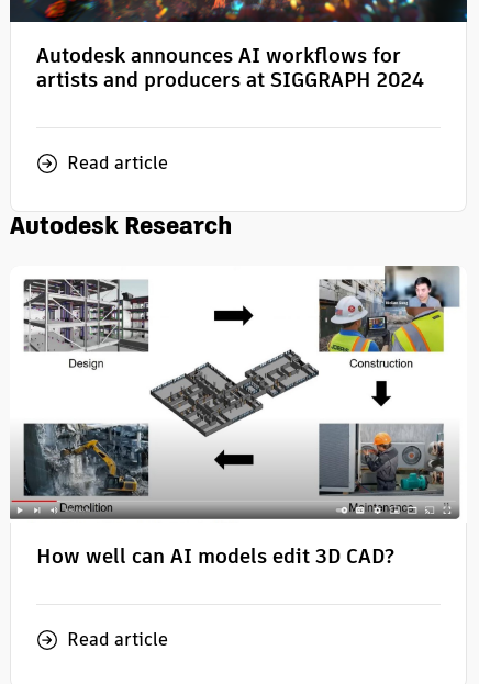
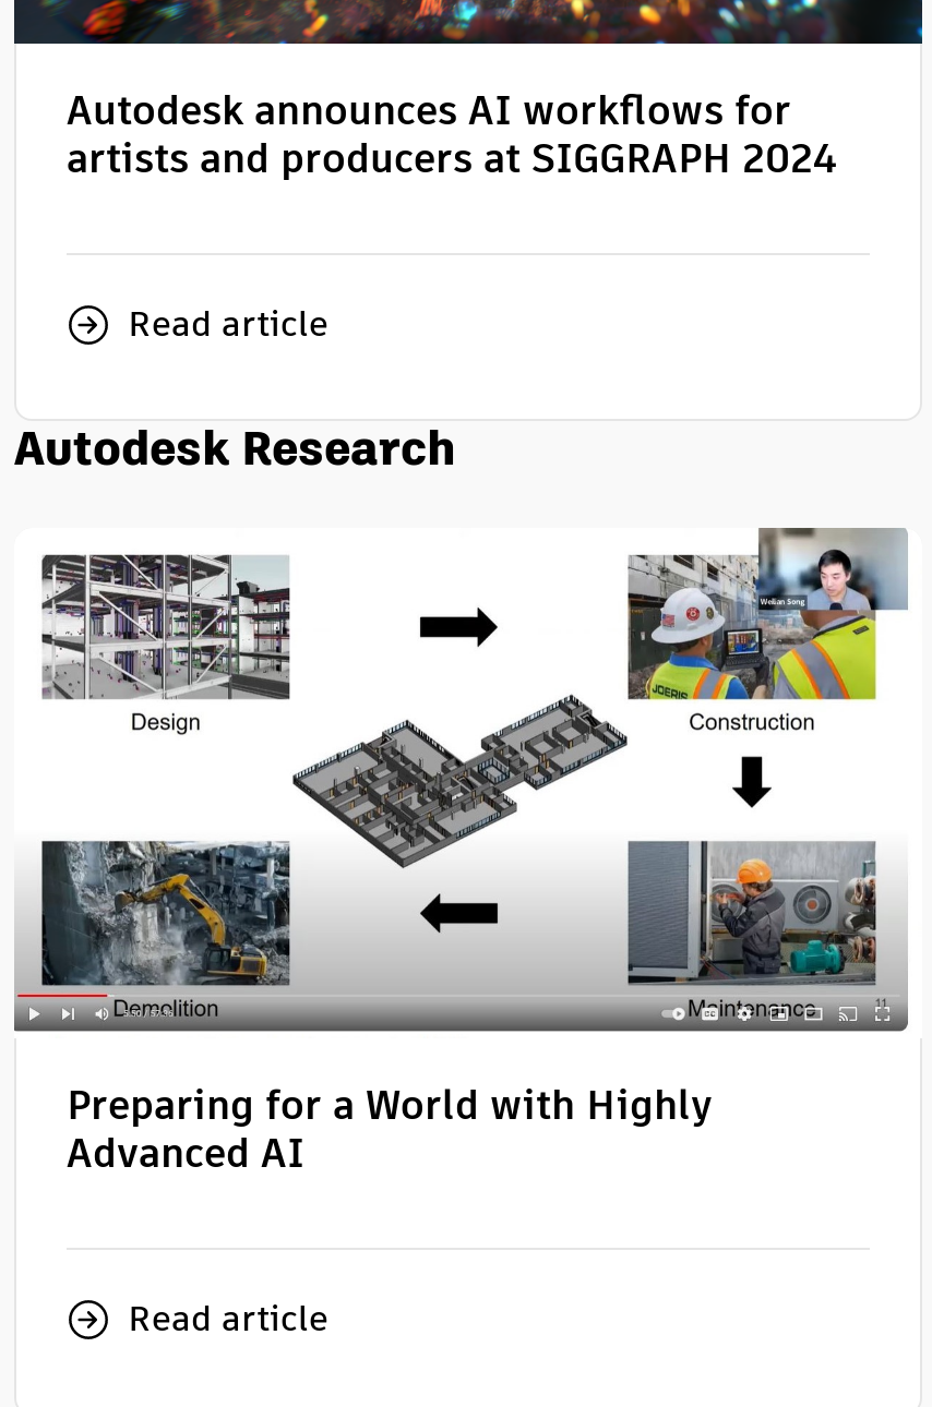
- How well can AI models edit 3D CAD?
+ Preparing for a World with Highly
+ Advanced AI
